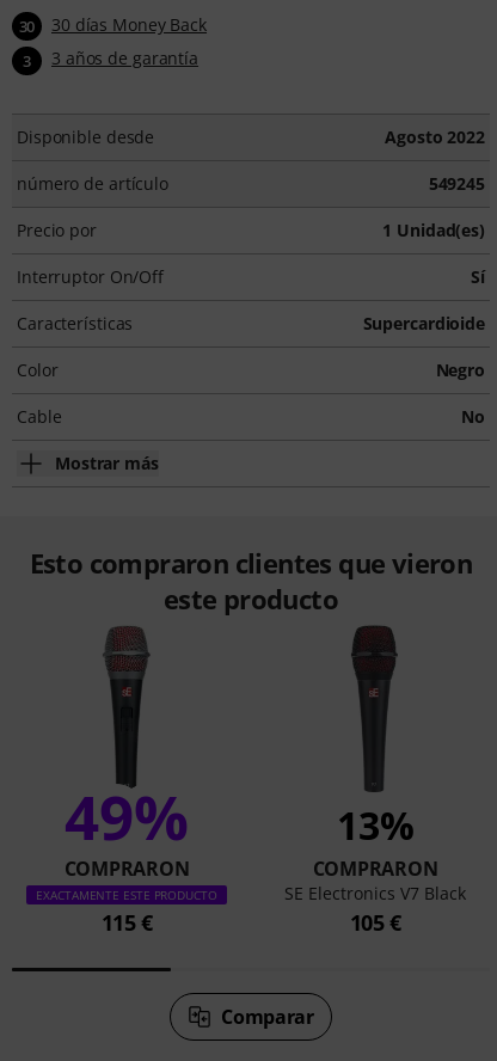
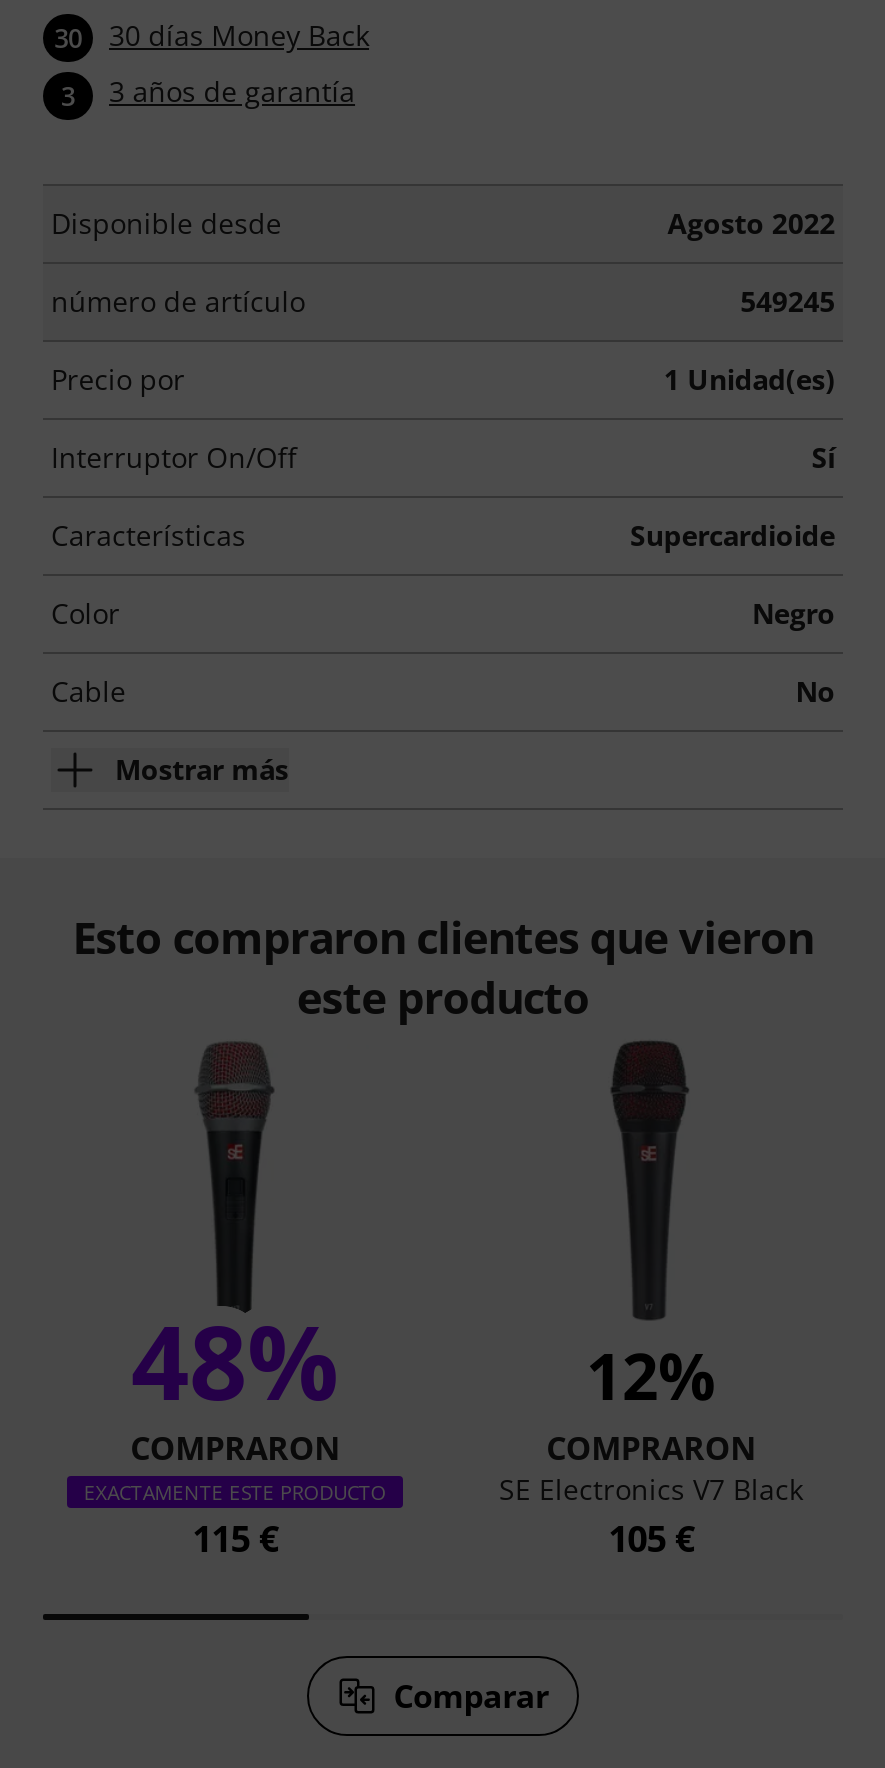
- 49%
+ 48%

- 13%
+ 12%
